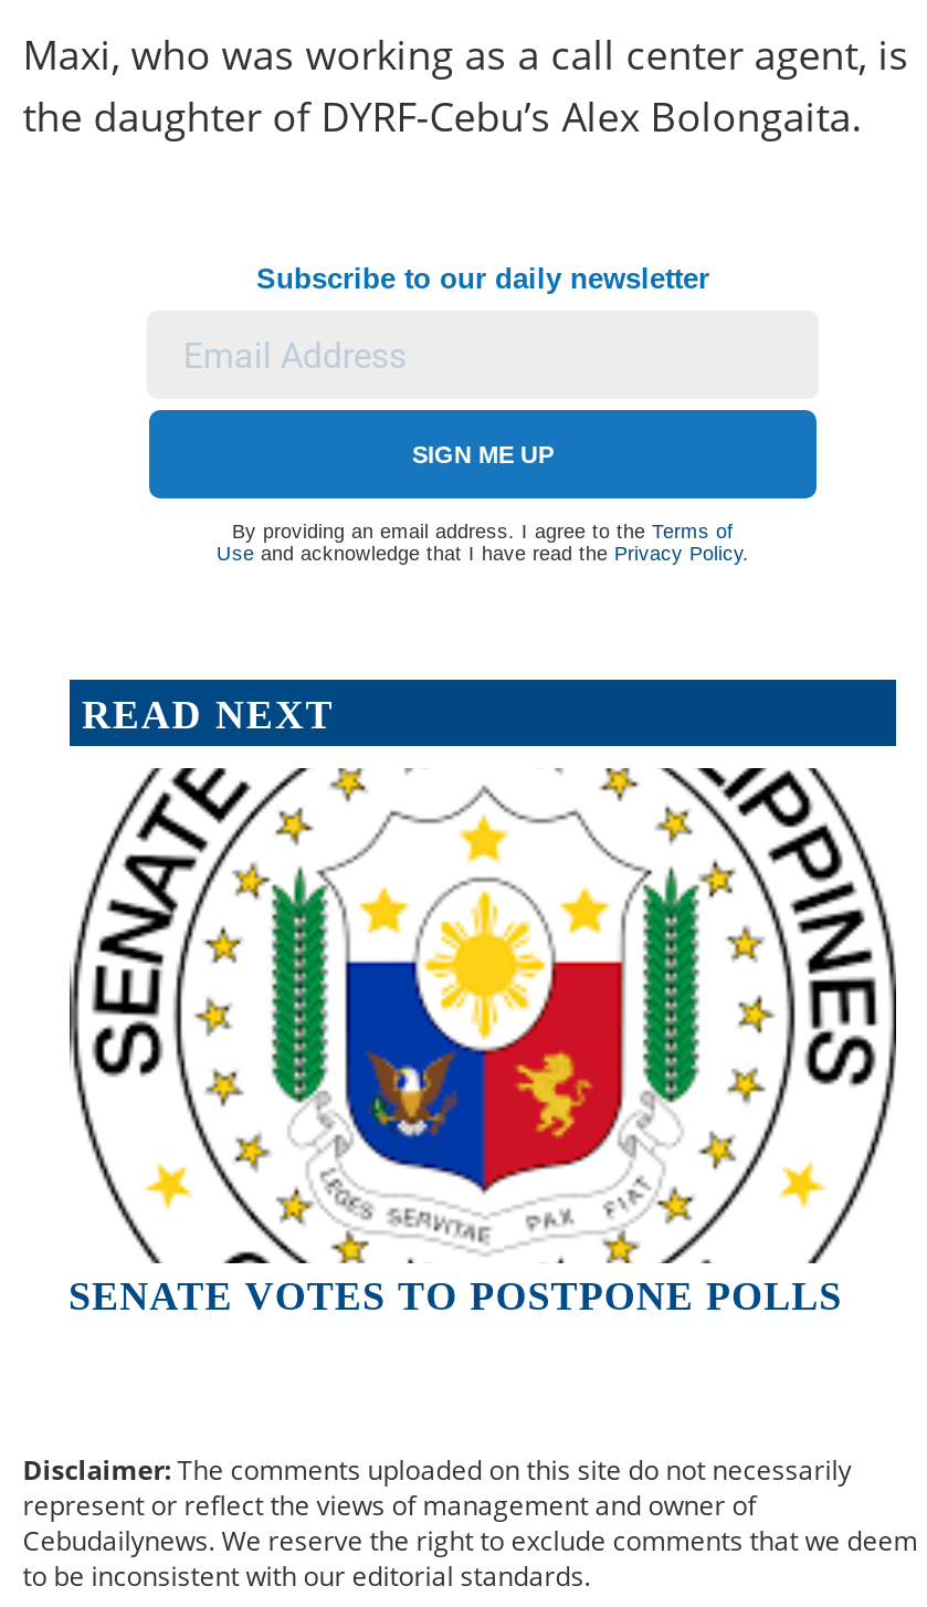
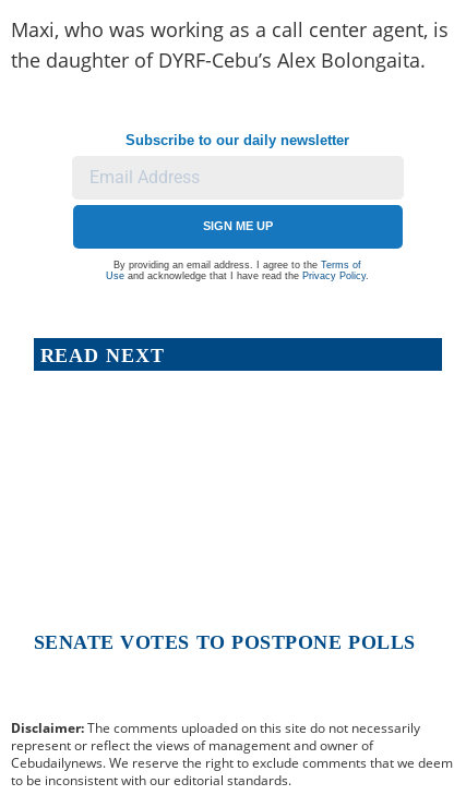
- [image]
